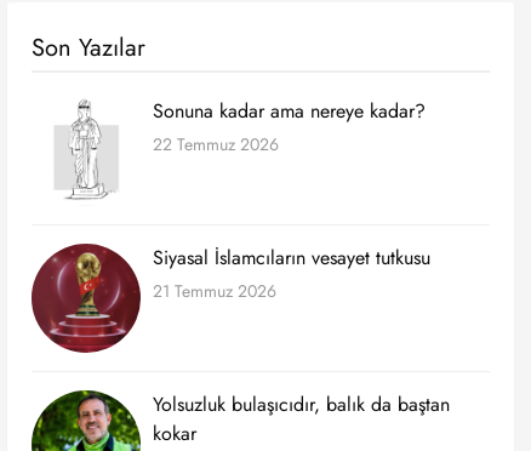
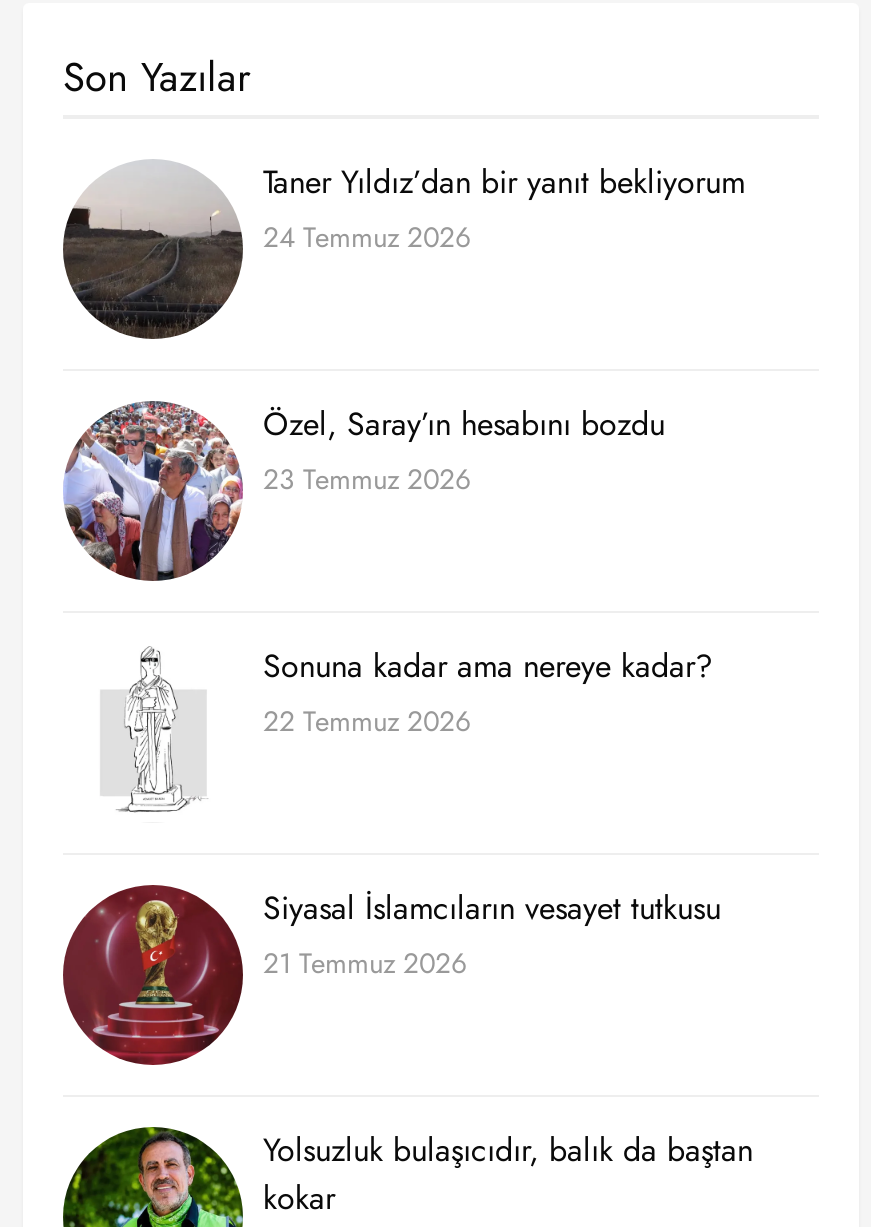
+ [image]
+ Taner Yıldız’dan bir yanıt bekliyorum
+ 24 Temmuz 2026

+ [image]
+ Özel, Saray’ın hesabını bozdu
+ 23 Temmuz 2026
